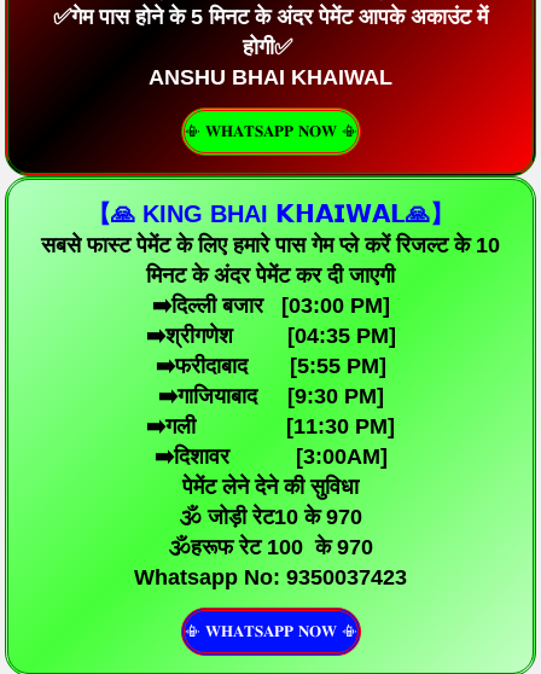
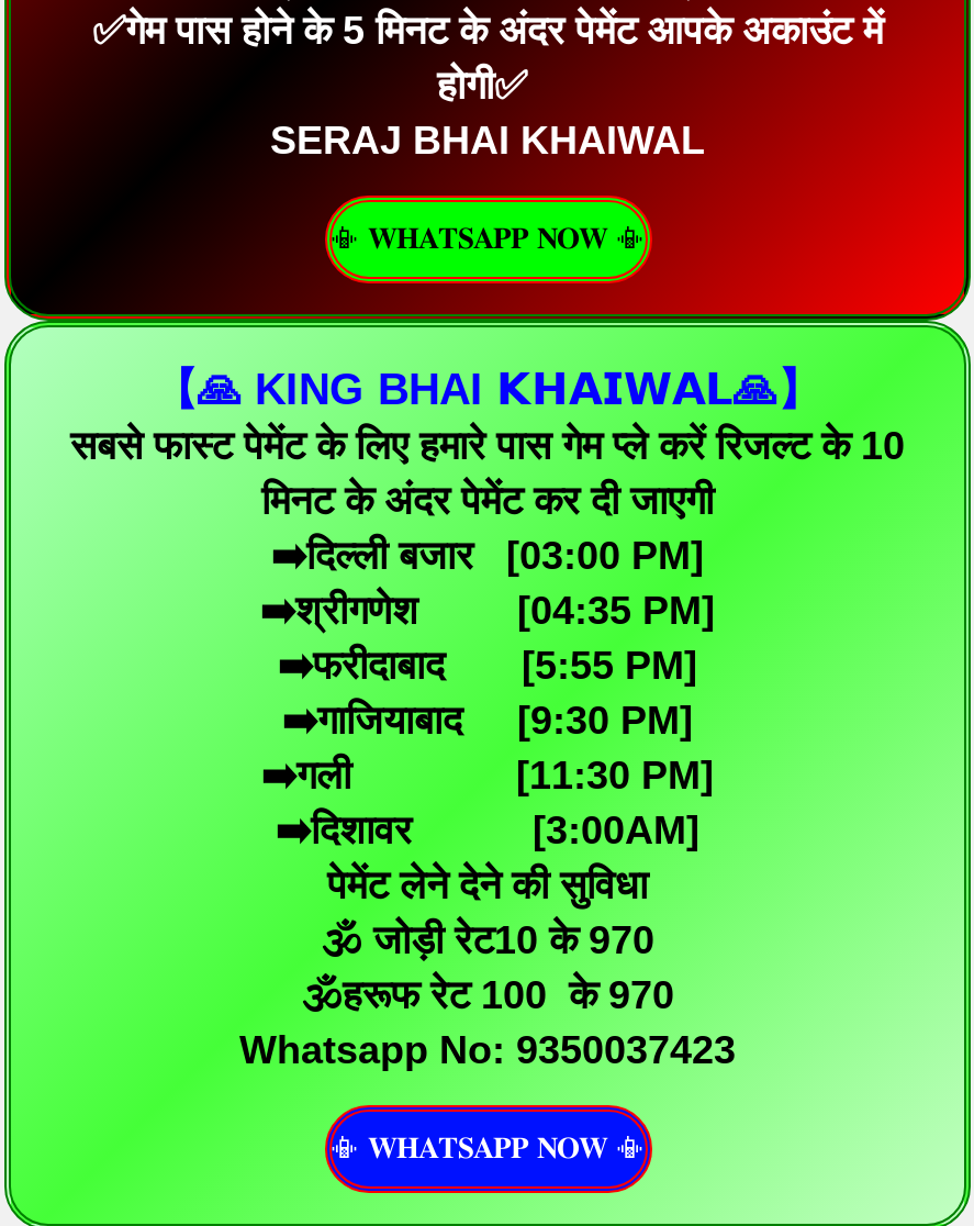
- ANSHU BHAI KHAIWAL
+ SERAJ BHAI KHAIWAL
